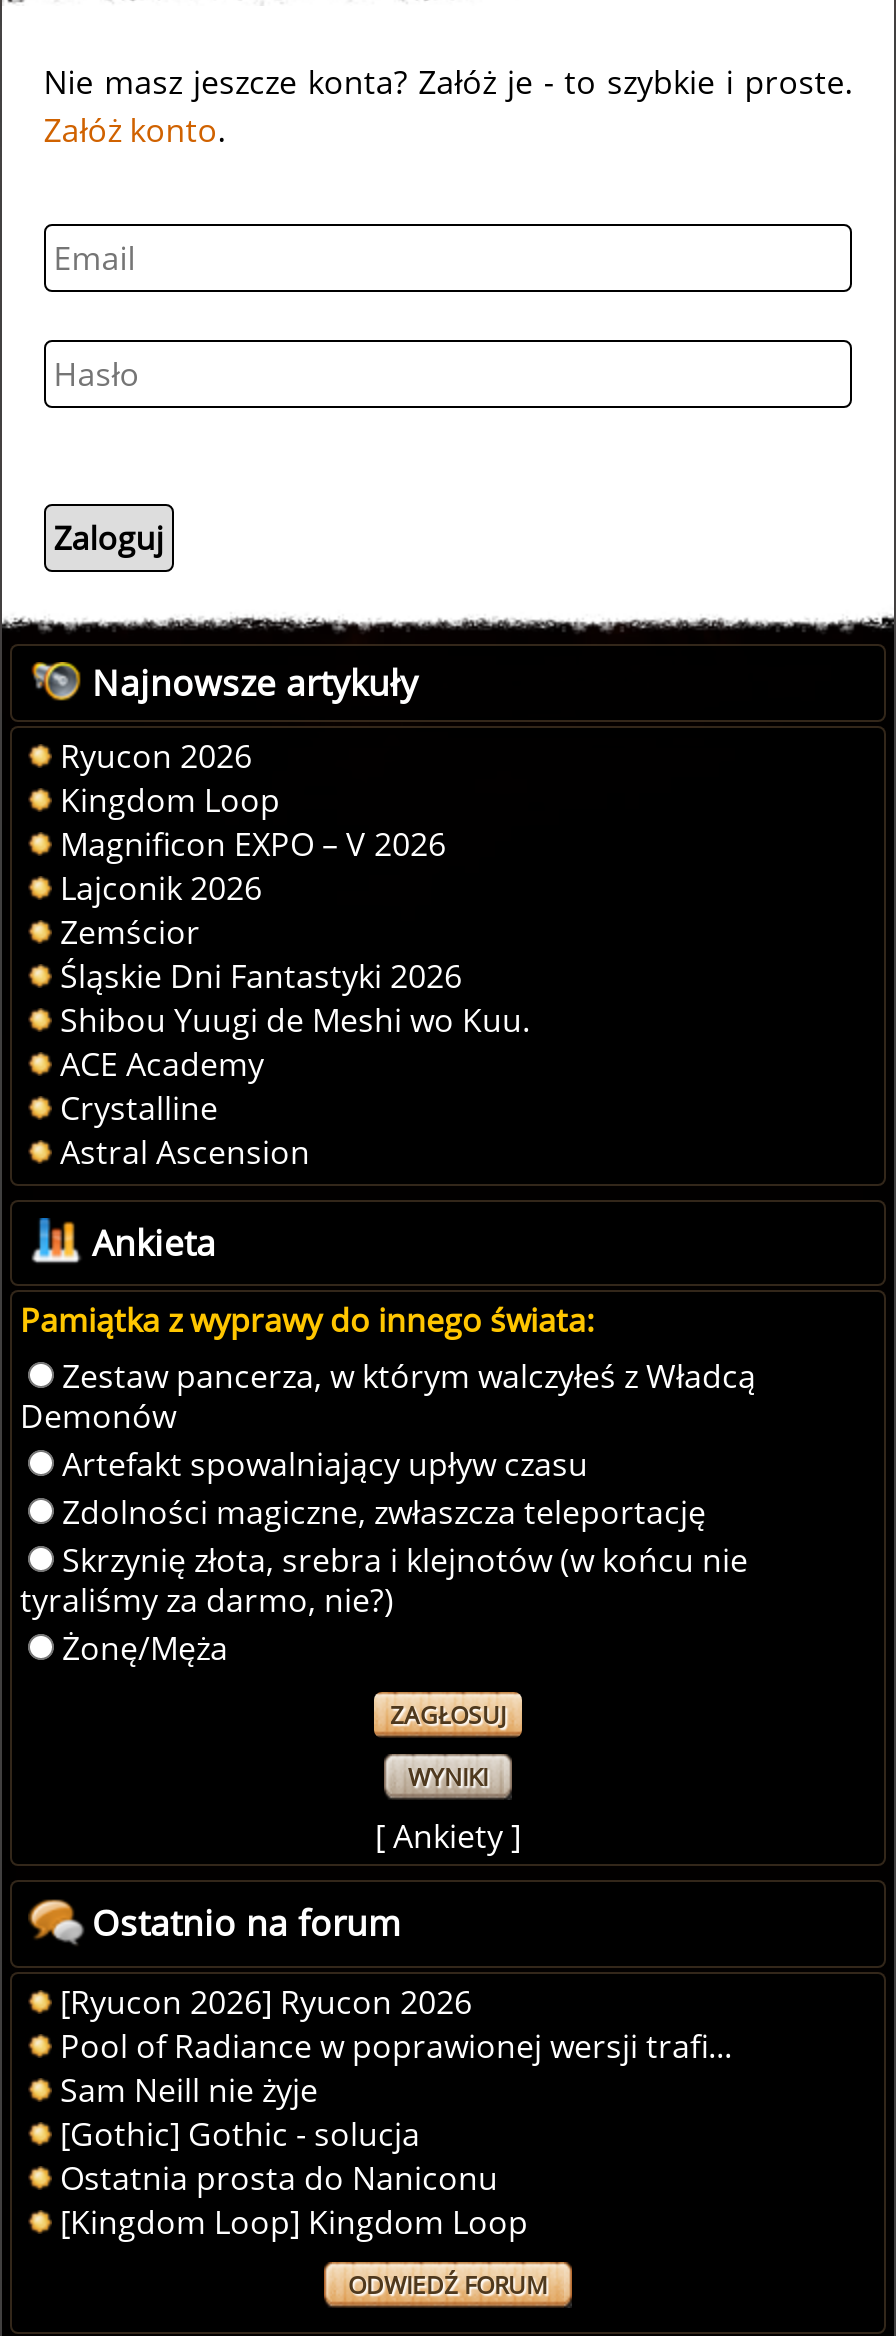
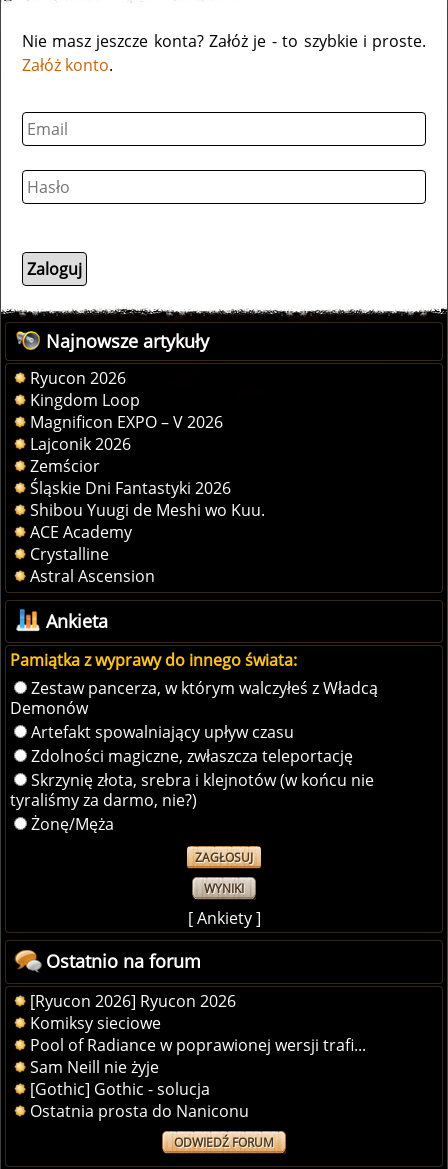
+ Komiksy sieciowe

moved down: Pool of Radiance w poprawionej wersji trafi... | Sam Neill nie żyje | [Gothic] Gothic - solucja | Ostatnia prosta do Naniconu

- [Kingdom Loop] Kingdom Loop
